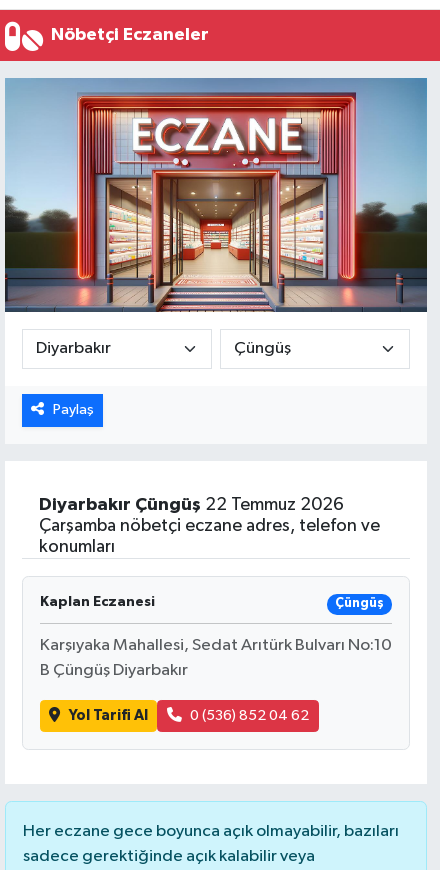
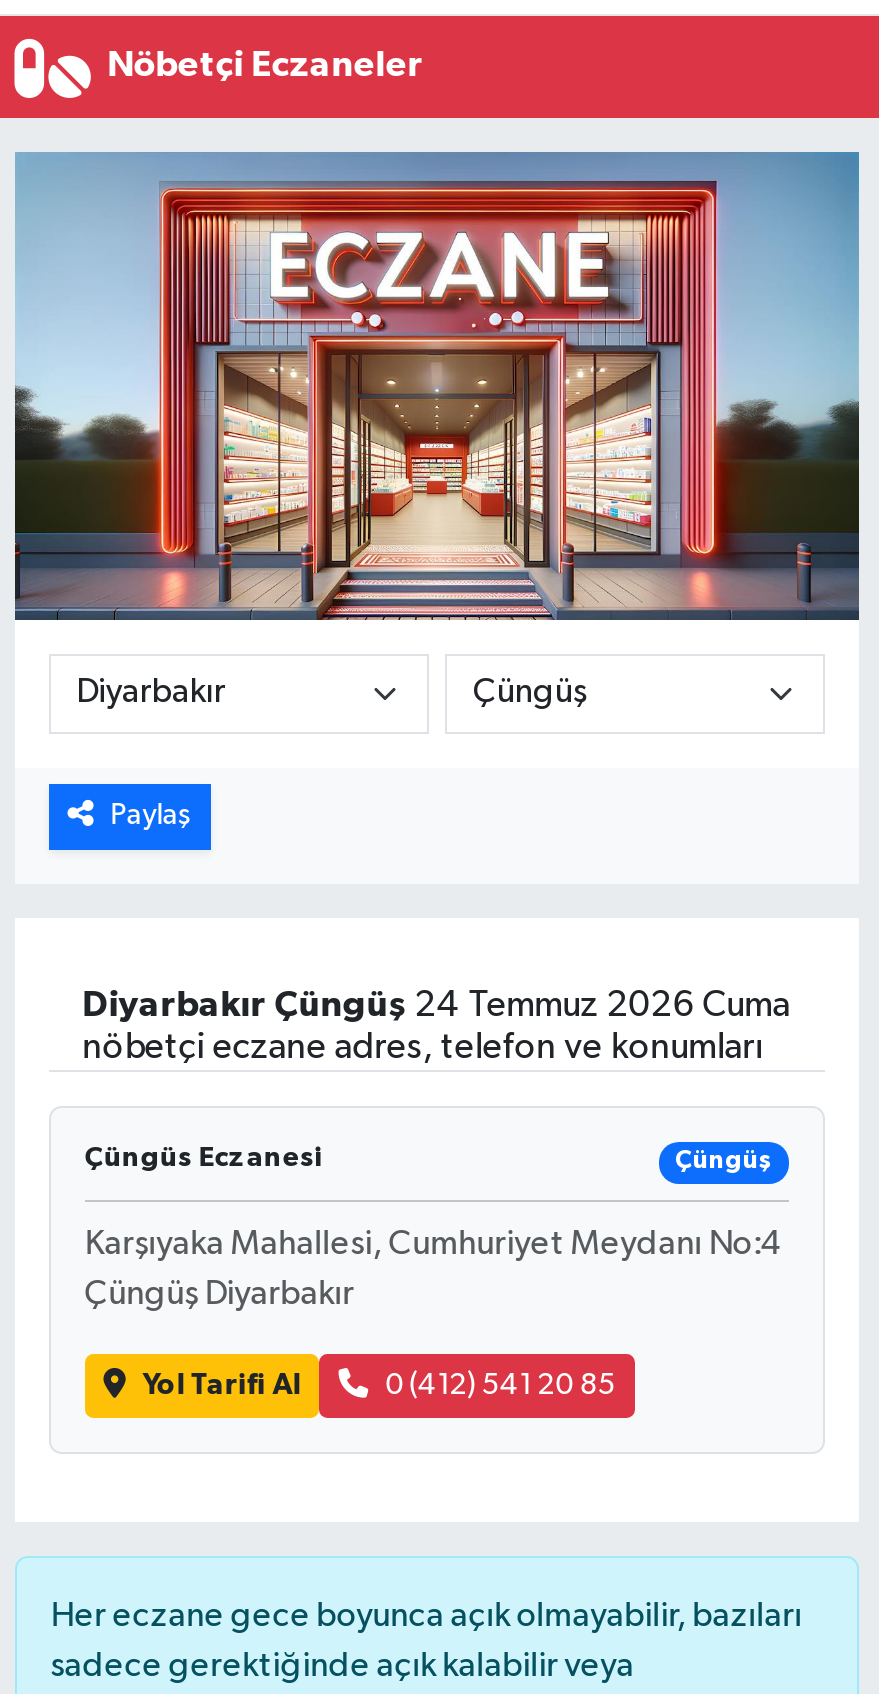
- Diyarbakır Çüngüş 22 Temmuz 2026
- Çarşamba nöbetçi eczane adres, telefon ve
- konumları
+ Diyarbakır Çüngüş 24 Temmuz 2026 Cuma
+ nöbetçi eczane adres, telefon ve konumları

- Kaplan Eczanesi
+ Çüngüs Eczanesi

- Karşıyaka Mahallesi, Sedat Arıtürk Bulvarı No:10
+ Karşıyaka Mahallesi, Cumhuriyet Meydanı No:4

- B Çüngüş Diyarbakır
+ Çüngüş Diyarbakır

- 0 (536) 852 04 62
+ 0 (412) 541 20 85
